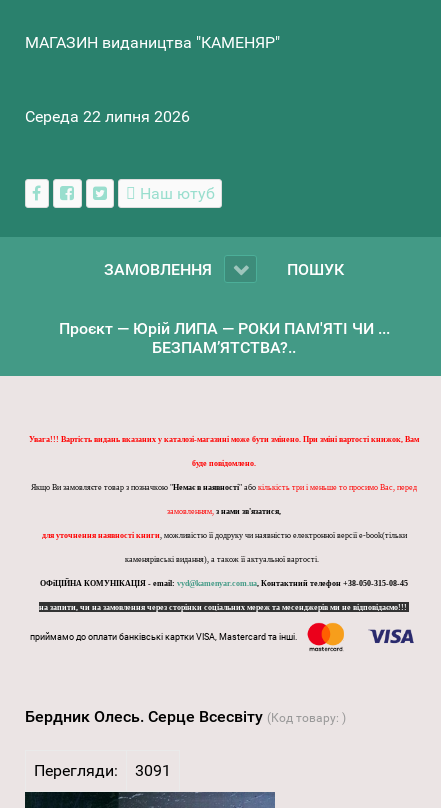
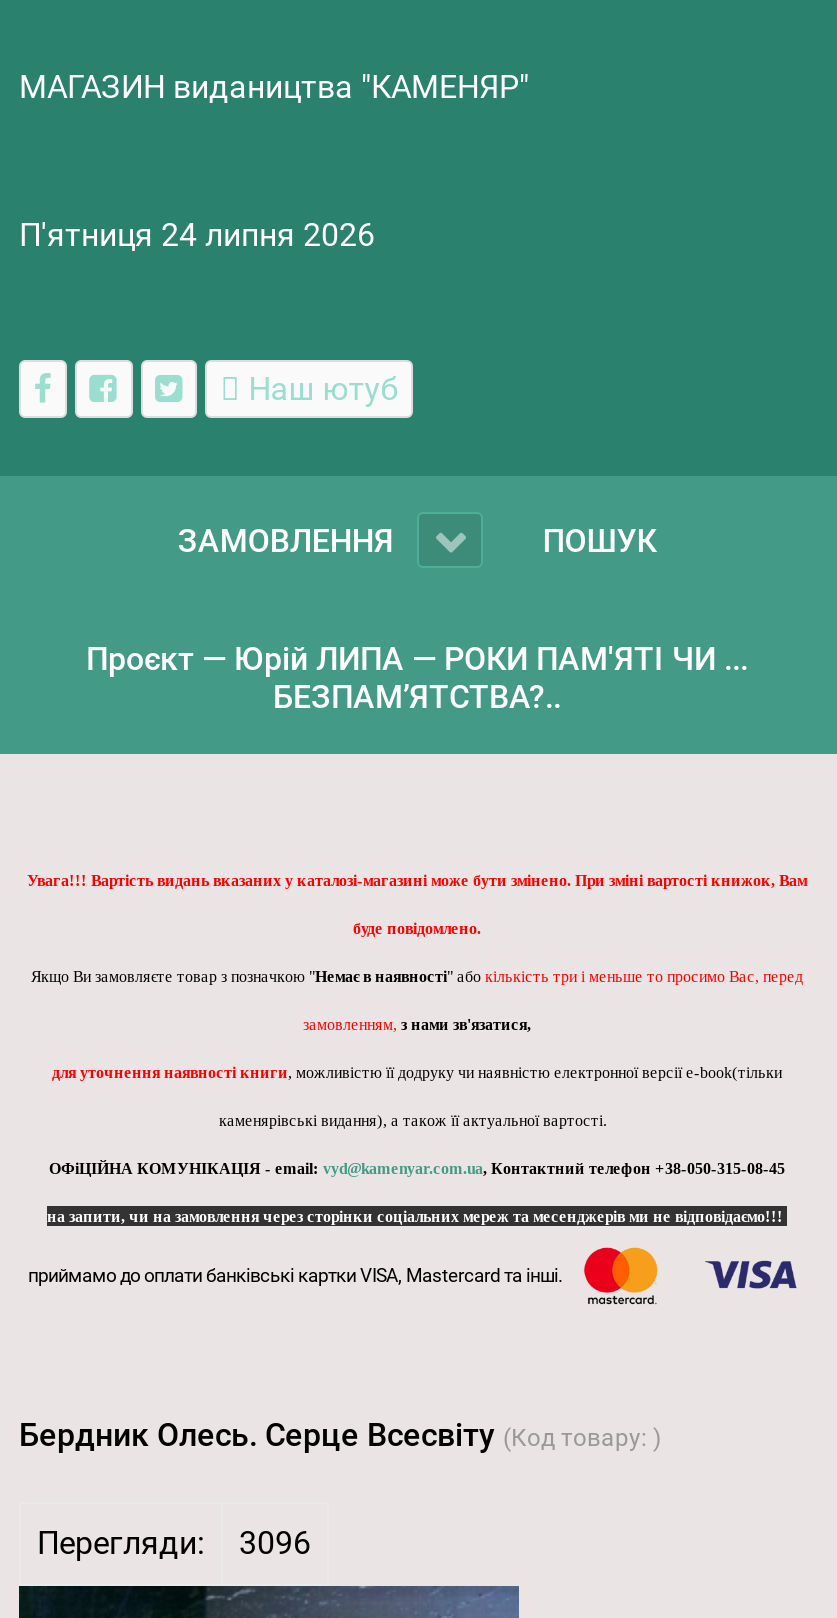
- Середа 22 липня 2026
+ П'ятниця 24 липня 2026

- Перегляди: 3091
+ Перегляди: 3096
